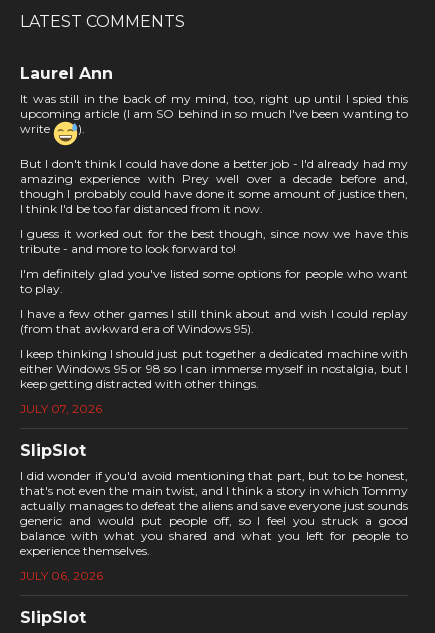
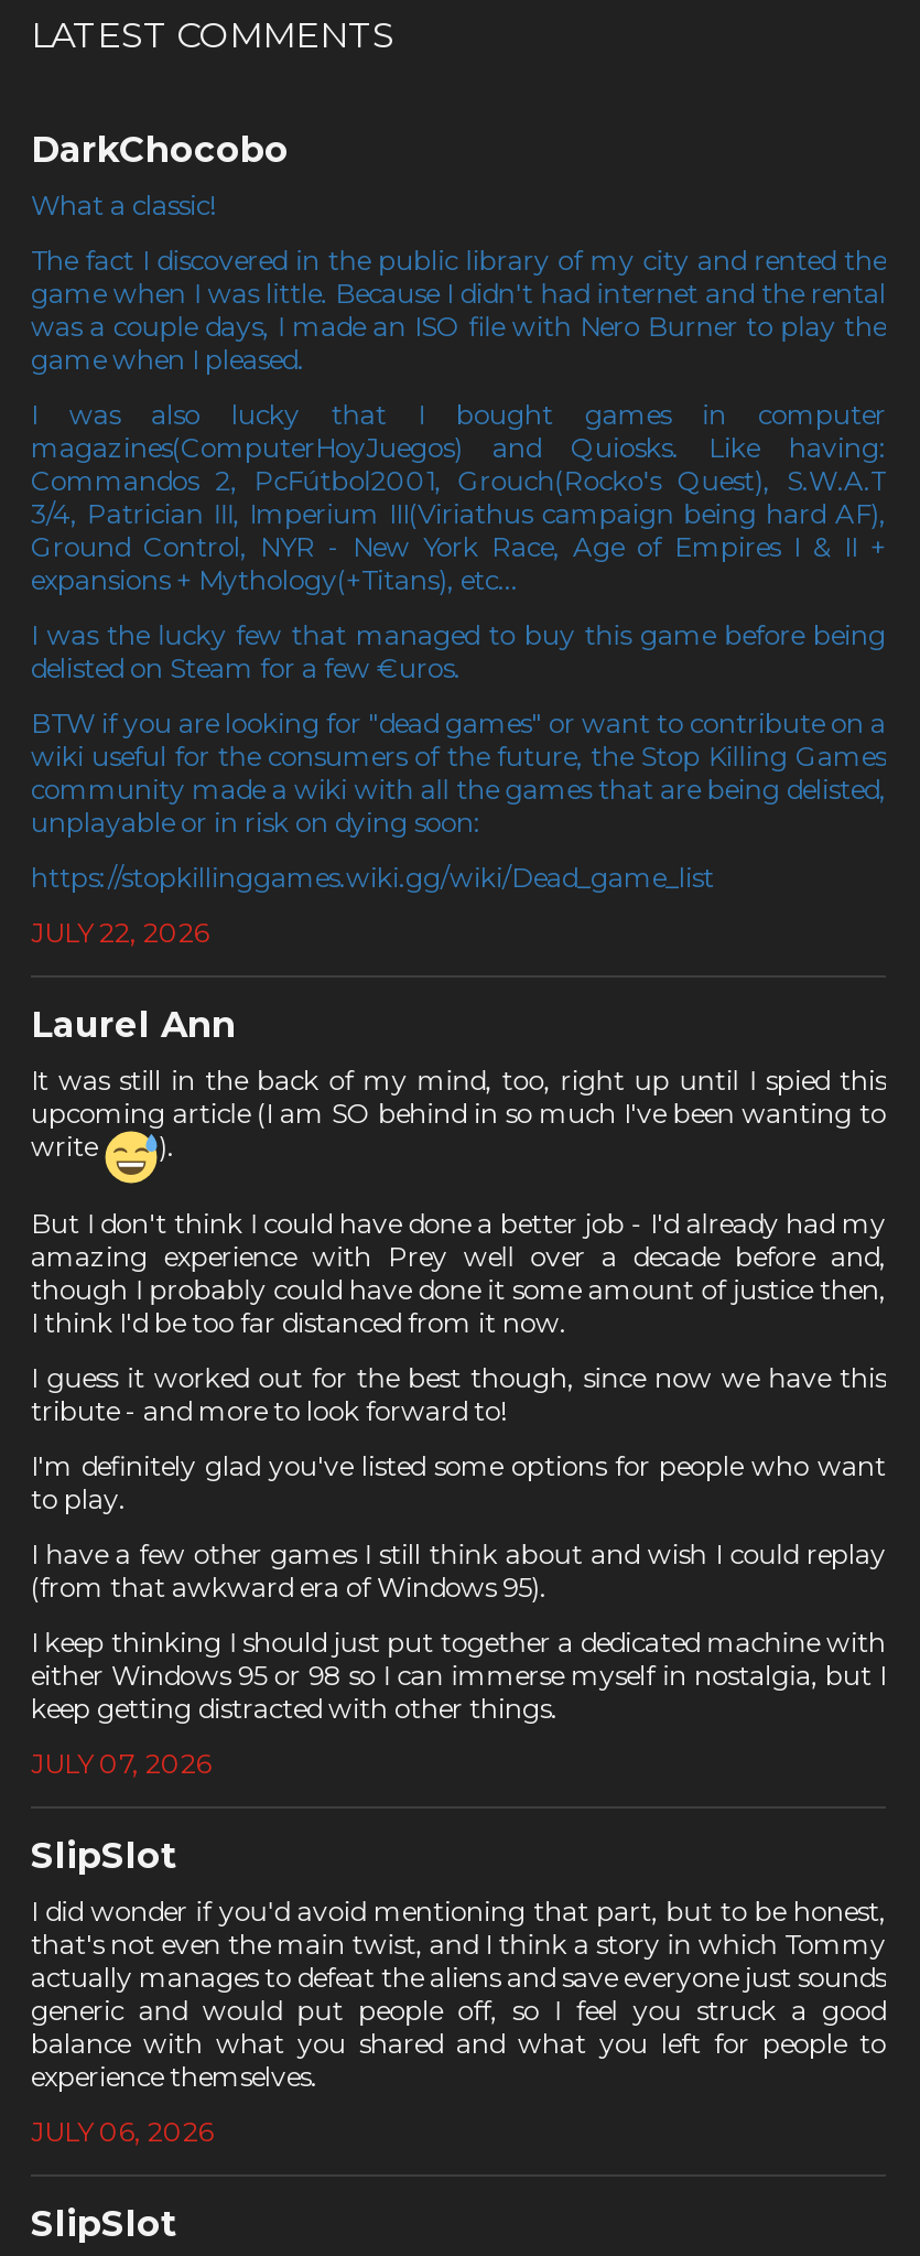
+ DarkChocobo
+ What a classic!
+ The fact I discovered in the public library of my city and rented the
+ game when I was little. Because I didn't had internet and the rental
+ was a couple days, I made an ISO file with Nero Burner to play the
+ game when I pleased.
+ I was also lucky that I bought games in computer
+ magazines(ComputerHoyJuegos) and Quiosks. Like having:
+ Commandos 2, PcFútbol2001, Grouch(Rocko's Quest), S.W.A.T
+ 3/4, Patrician III, Imperium III(Viriathus campaign being hard AF),
+ Ground Control, NYR - New York Race, Age of Empires I & II +
+ expansions + Mythology(+Titans), etc...
+ I was the lucky few that managed to buy this game before being
+ delisted on Steam for a few €uros.
+ BTW if you are looking for "dead games" or want to contribute on a
+ wiki useful for the consumers of the future, the Stop Killing Games
+ community made a wiki with all the games that are being delisted,
+ unplayable or in risk on dying soon:
+ https://stopkillinggames.wiki.gg/wiki/Dead_game_list
+ JULY 22, 2026
